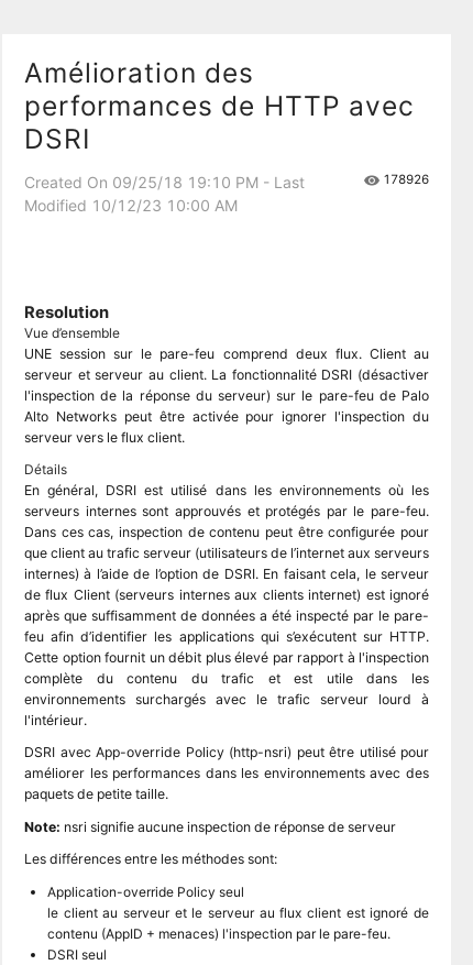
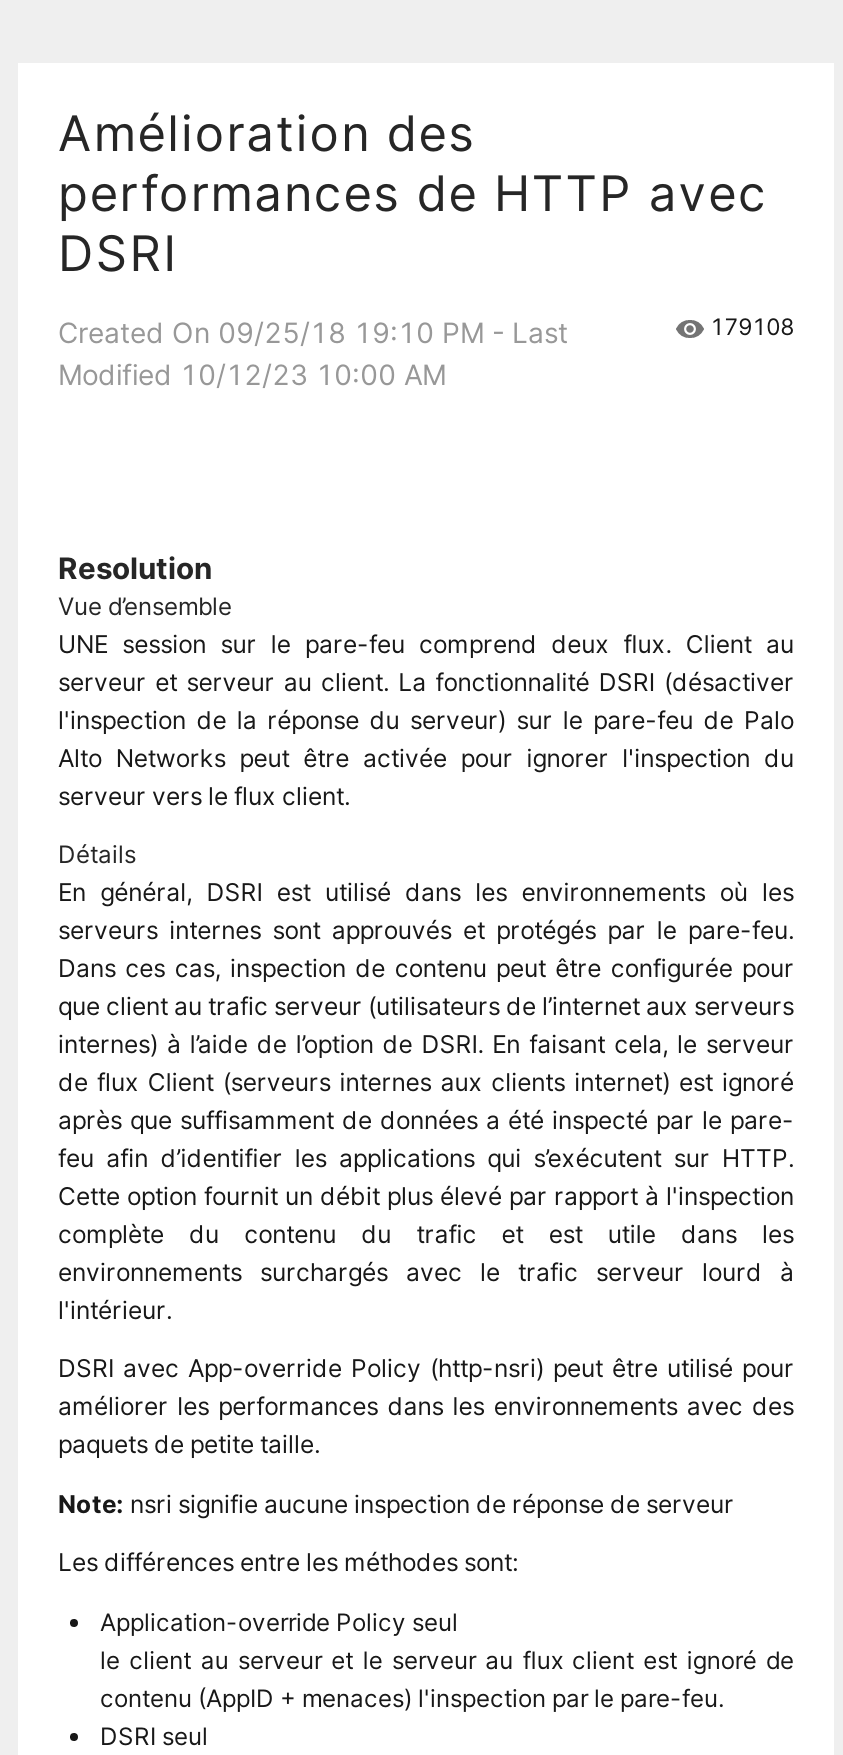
- 178926
+ 179108
